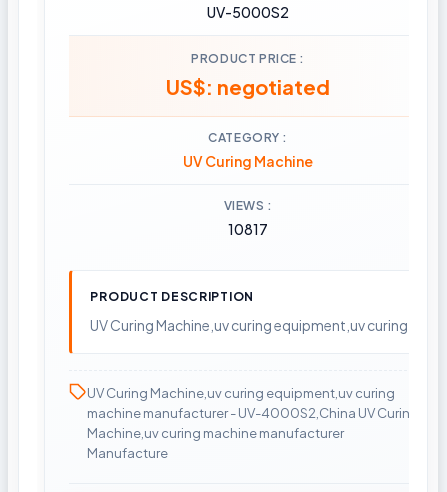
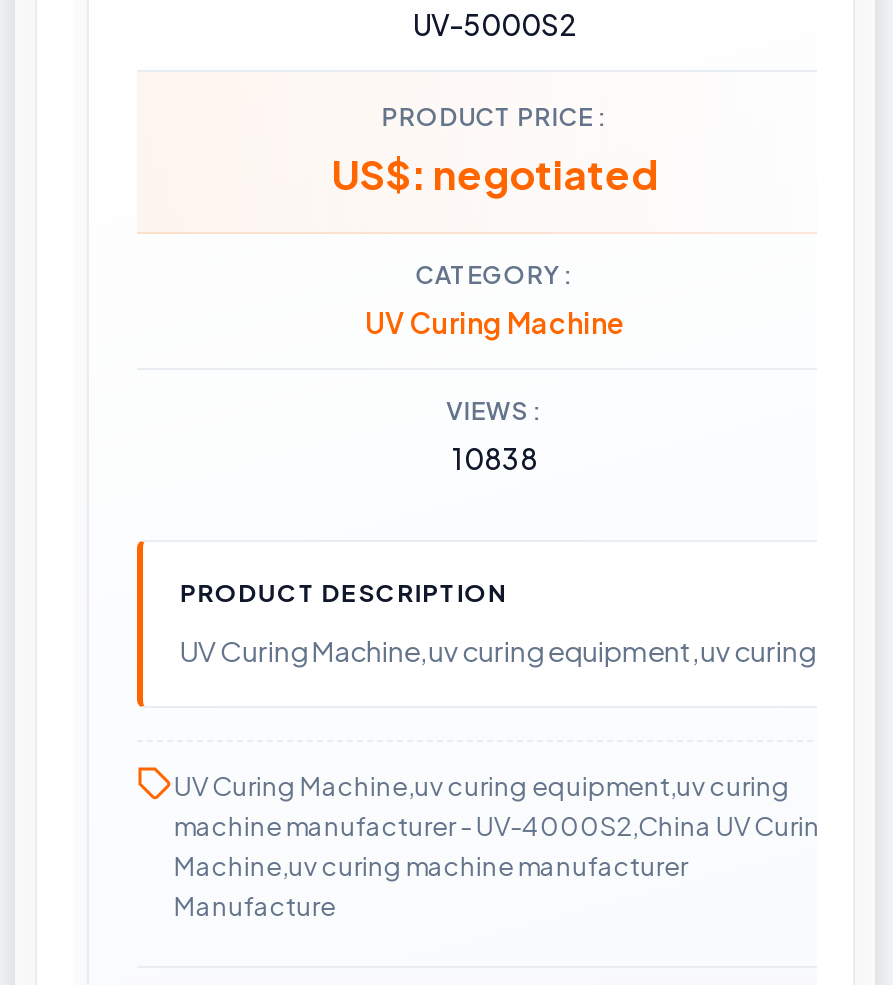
- 10817
+ 10838
